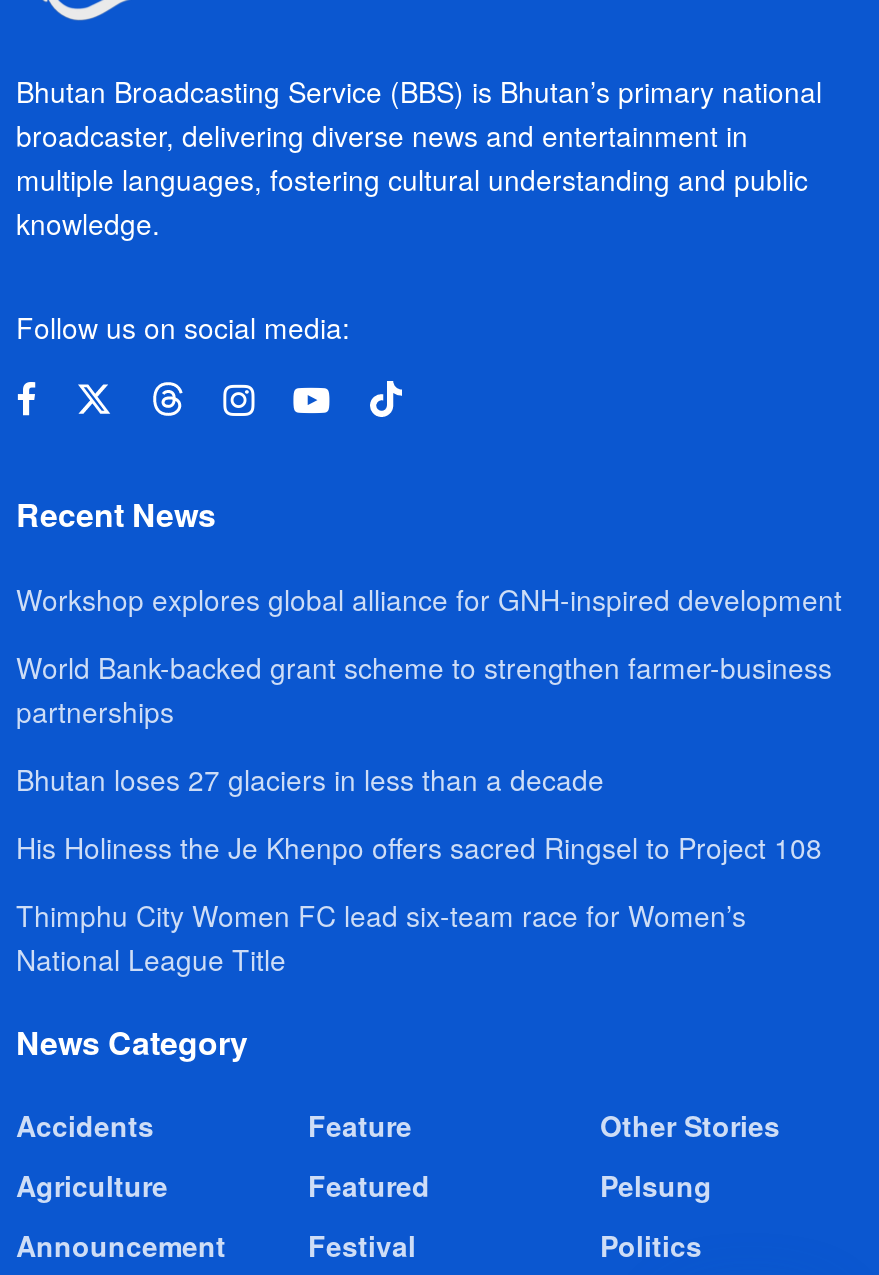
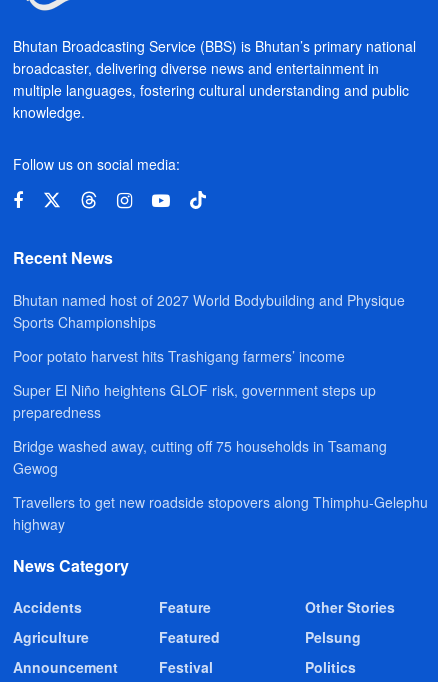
- Workshop explores global alliance for GNH-inspired development
+ Bhutan named host of 2027 World Bodybuilding and Physique
+ Sports Championships

- World Bank-backed grant scheme to strengthen farmer-business
- partnerships
+ Poor potato harvest hits Trashigang farmers’ income

- Bhutan loses 27 glaciers in less than a decade
+ Super El Niño heightens GLOF risk, government steps up
+ preparedness

- His Holiness the Je Khenpo offers sacred Ringsel to Project 108
+ Bridge washed away, cutting off 75 households in Tsamang
+ Gewog

- Thimphu City Women FC lead six-team race for Women’s
- National League Title
+ Travellers to get new roadside stopovers along Thimphu-Gelephu
+ highway
